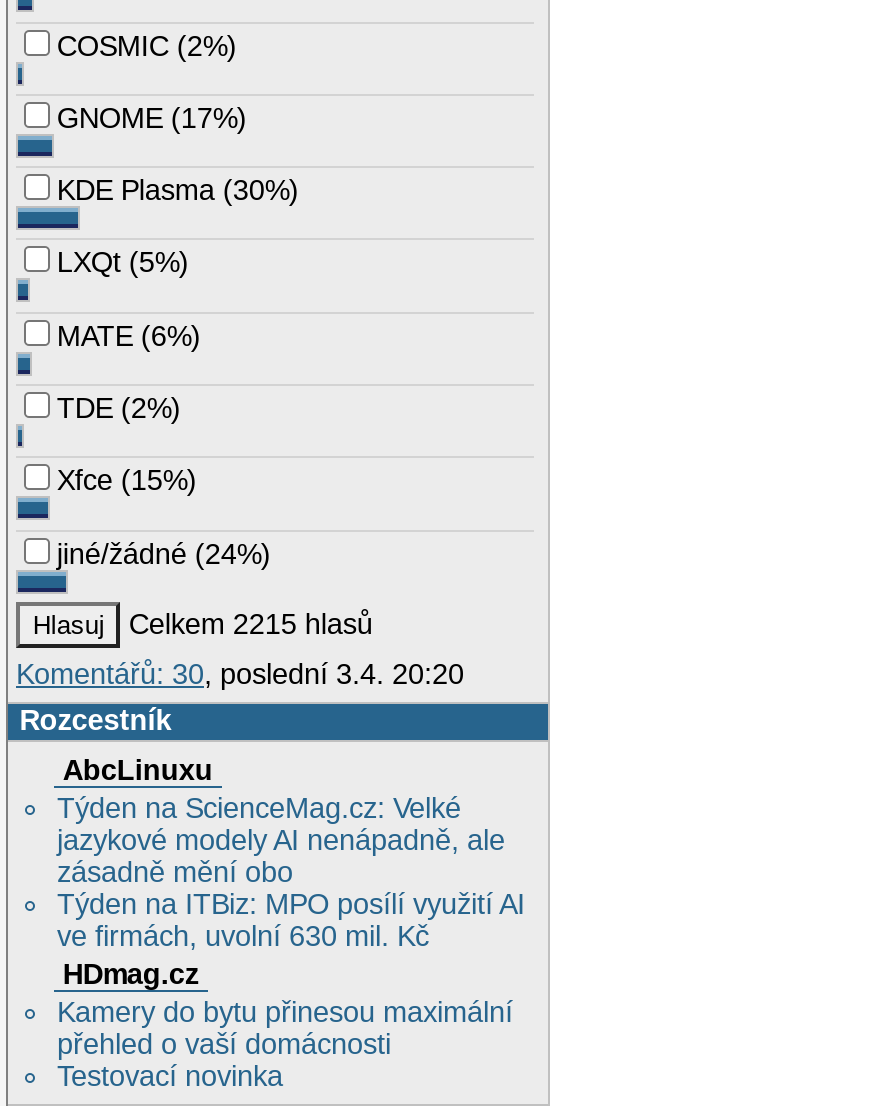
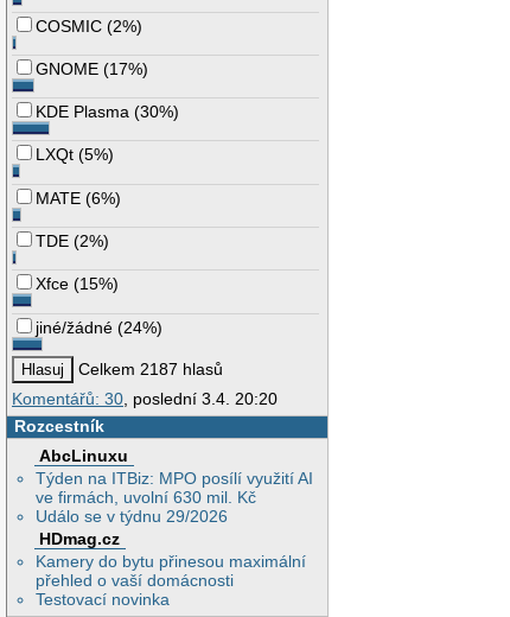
- Celkem 2215 hlasů
+ Celkem 2187 hlasů

- Týden na ScienceMag.cz: Velké
- jazykové modely AI nenápadně, ale
- zásadně mění obo

moved up: Týden na ITBiz: MPO posílí využití AI | ve firmách, uvolní 630 mil. Kč

+ Událo se v týdnu 29/2026
